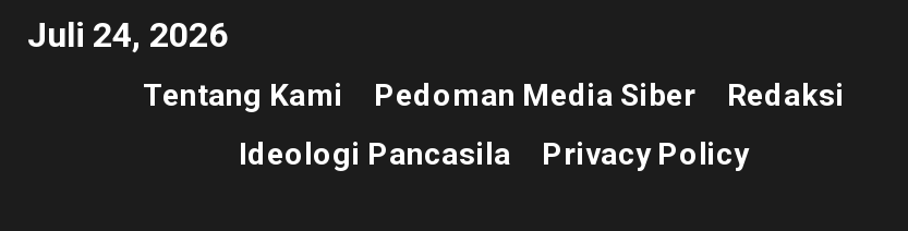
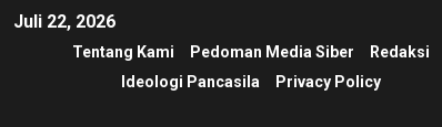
- Juli 24, 2026
+ Juli 22, 2026
